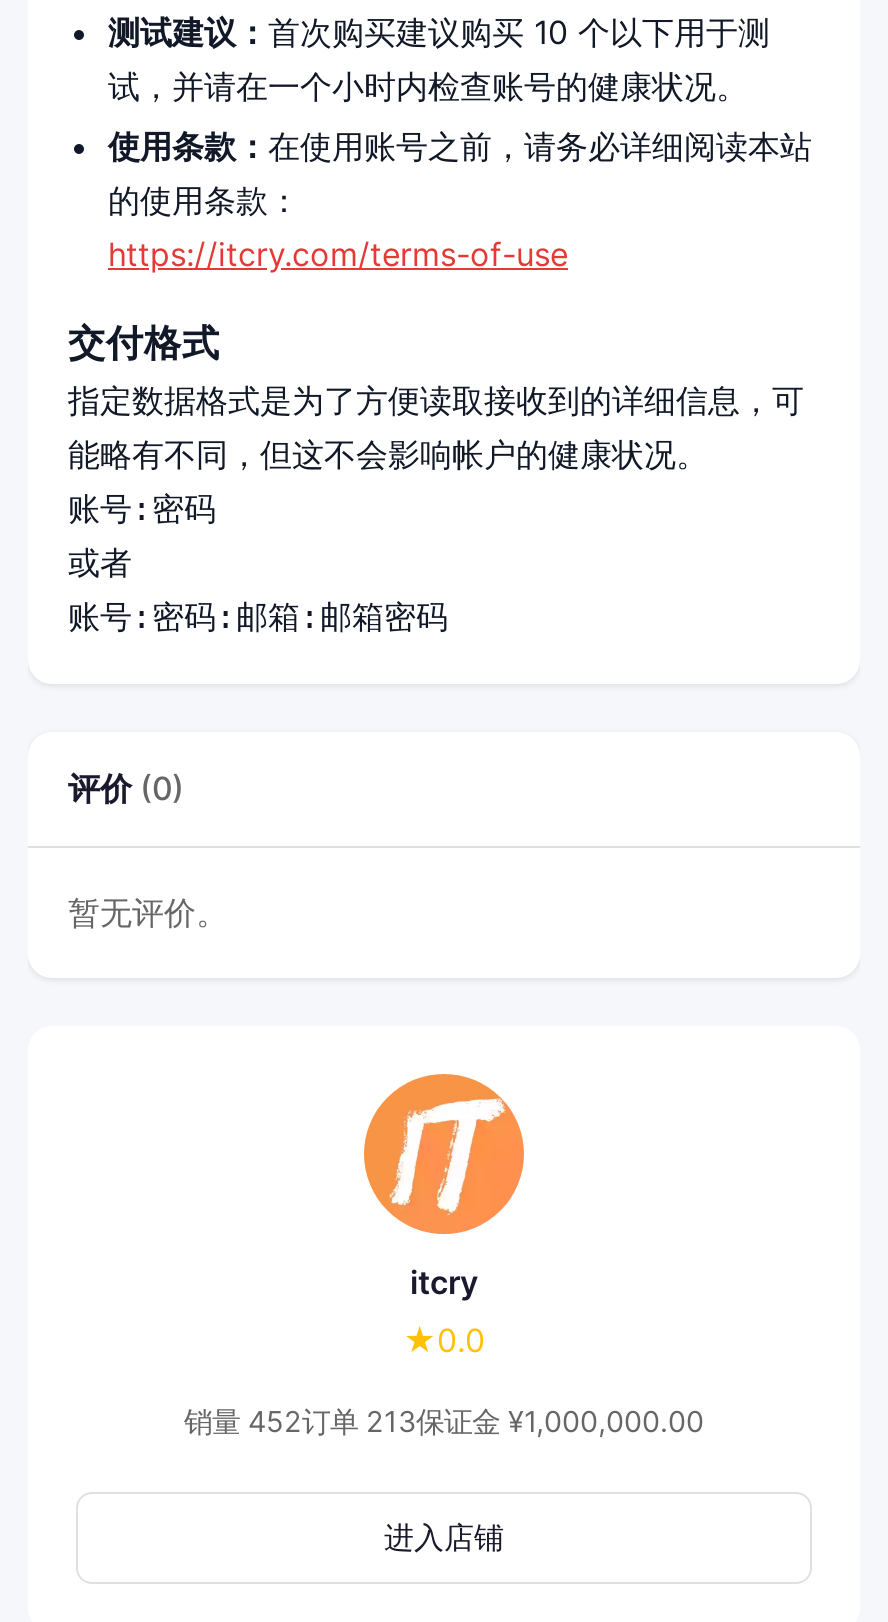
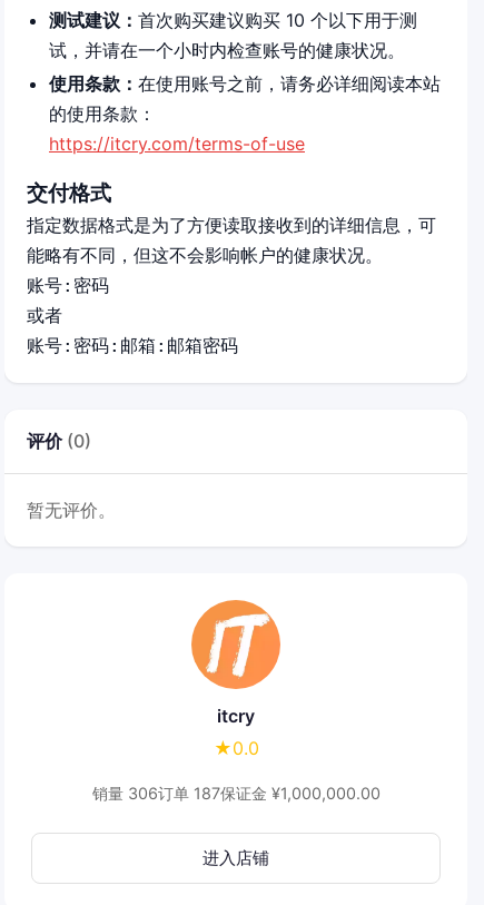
- 销量 452订单 213保证金 ¥1,000,000.00
+ 销量 306订单 187保证金 ¥1,000,000.00
